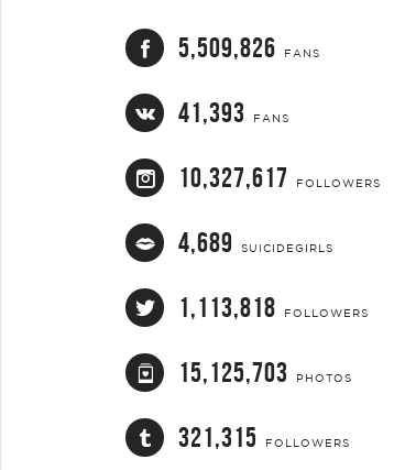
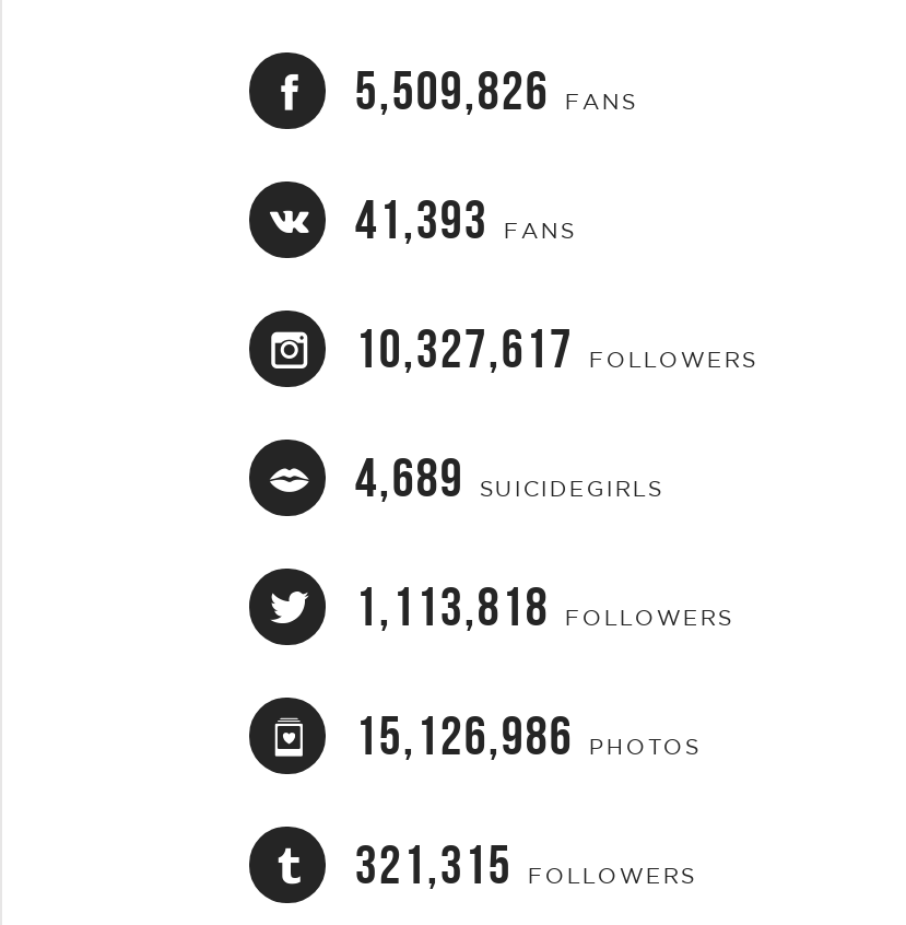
- 15,125,703 PHOTOS
+ 15,126,986 PHOTOS
